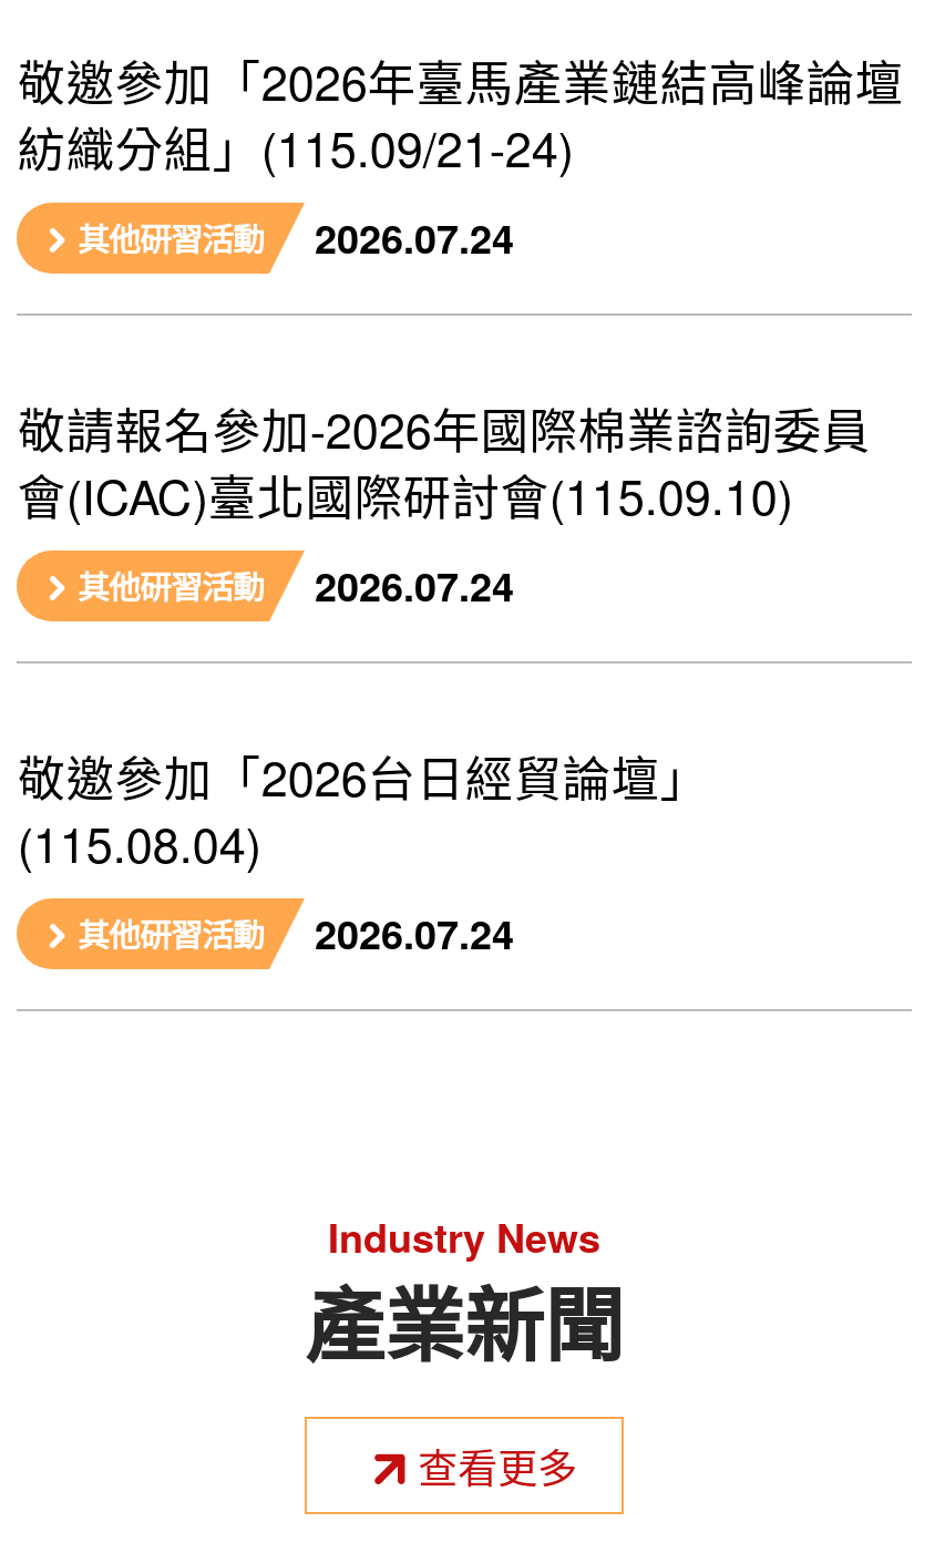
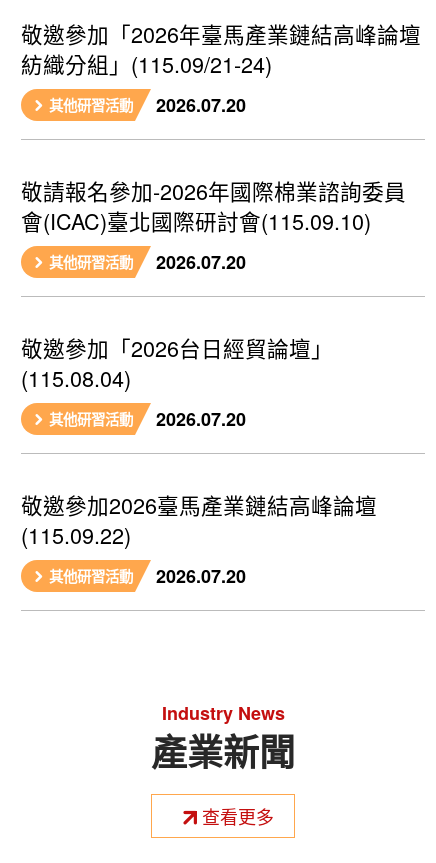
- 其他研習活動 2026.07.24
+ 其他研習活動 2026.07.20

- 其他研習活動 2026.07.24
+ 其他研習活動 2026.07.20

- 2026.07.24
+ 2026.07.20
+ 敬邀參加2026臺馬產業鏈結高峰論壇
+ (115.09.22)
+ 其他研習活動
+ 2026.07.20
